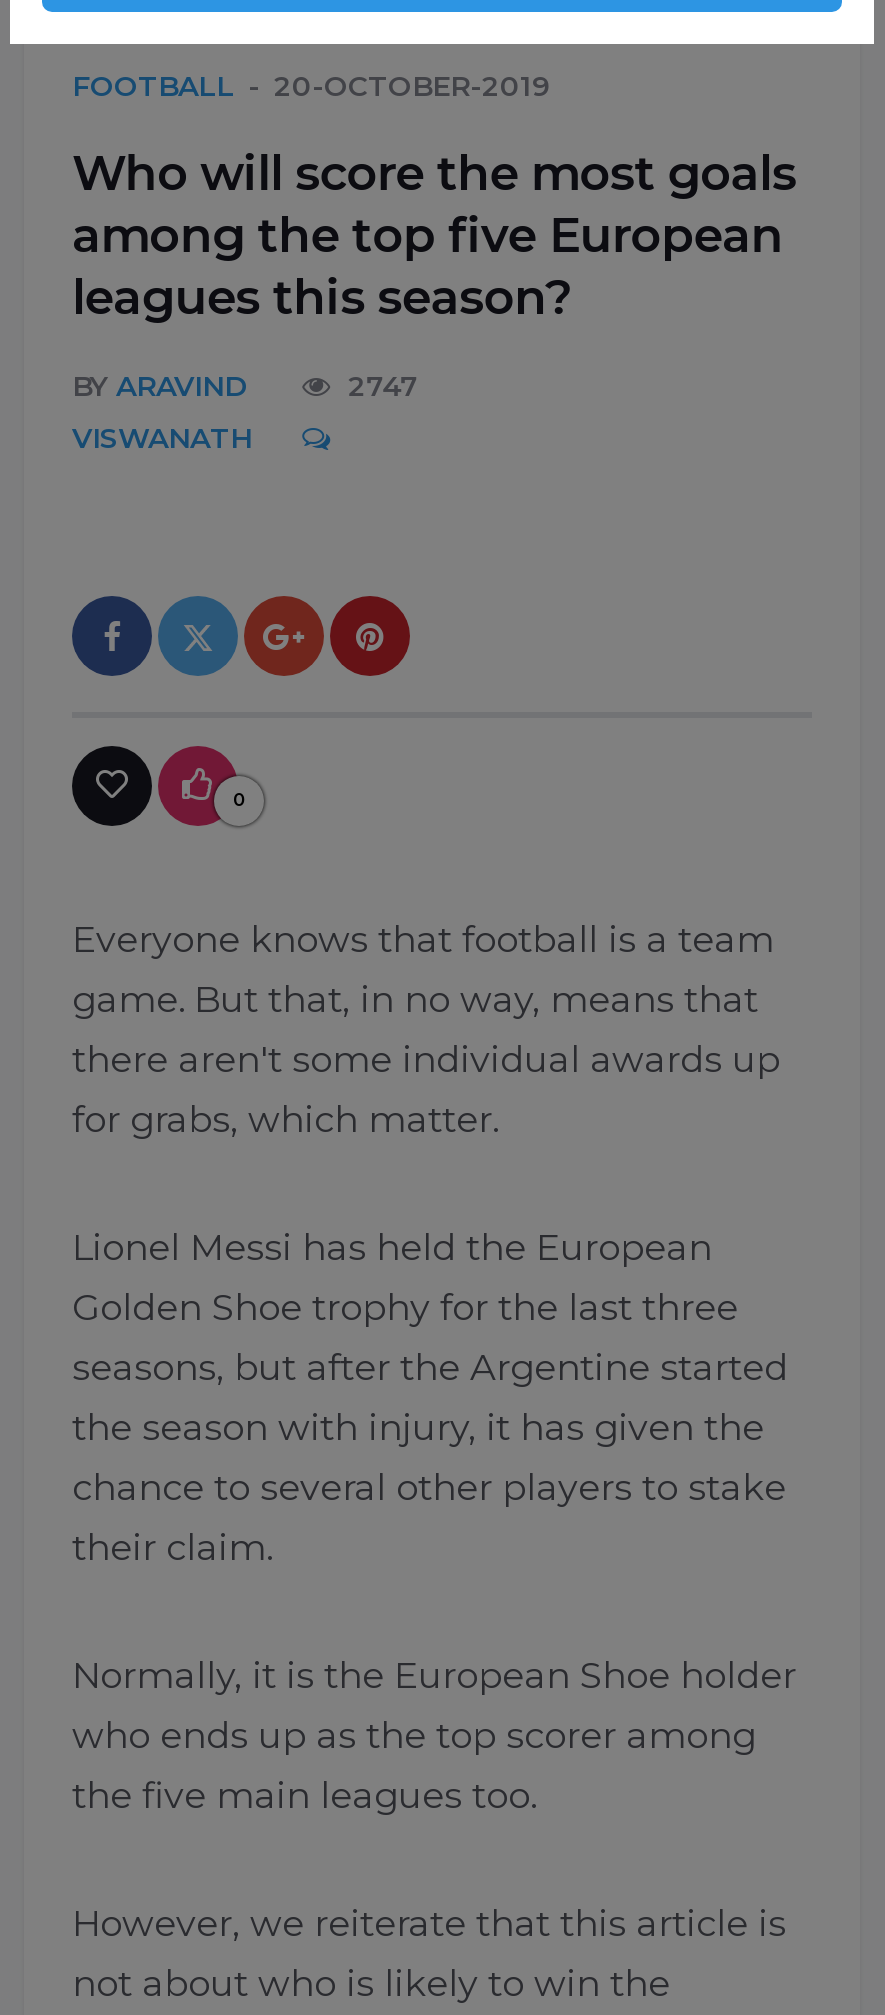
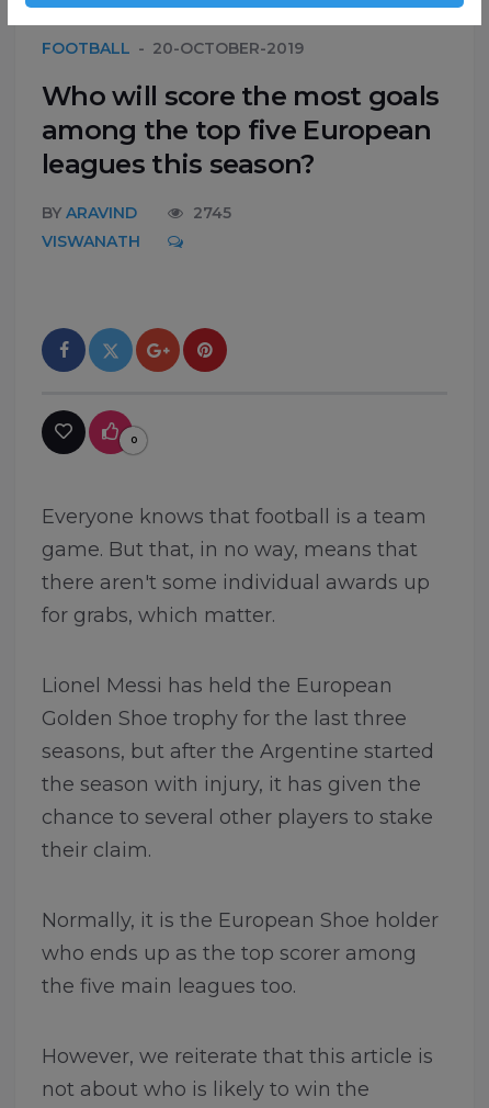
- 2747
+ 2745
